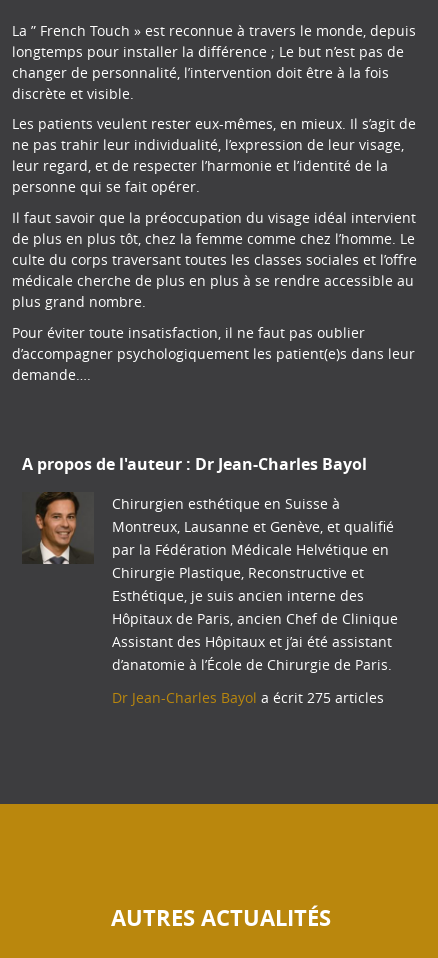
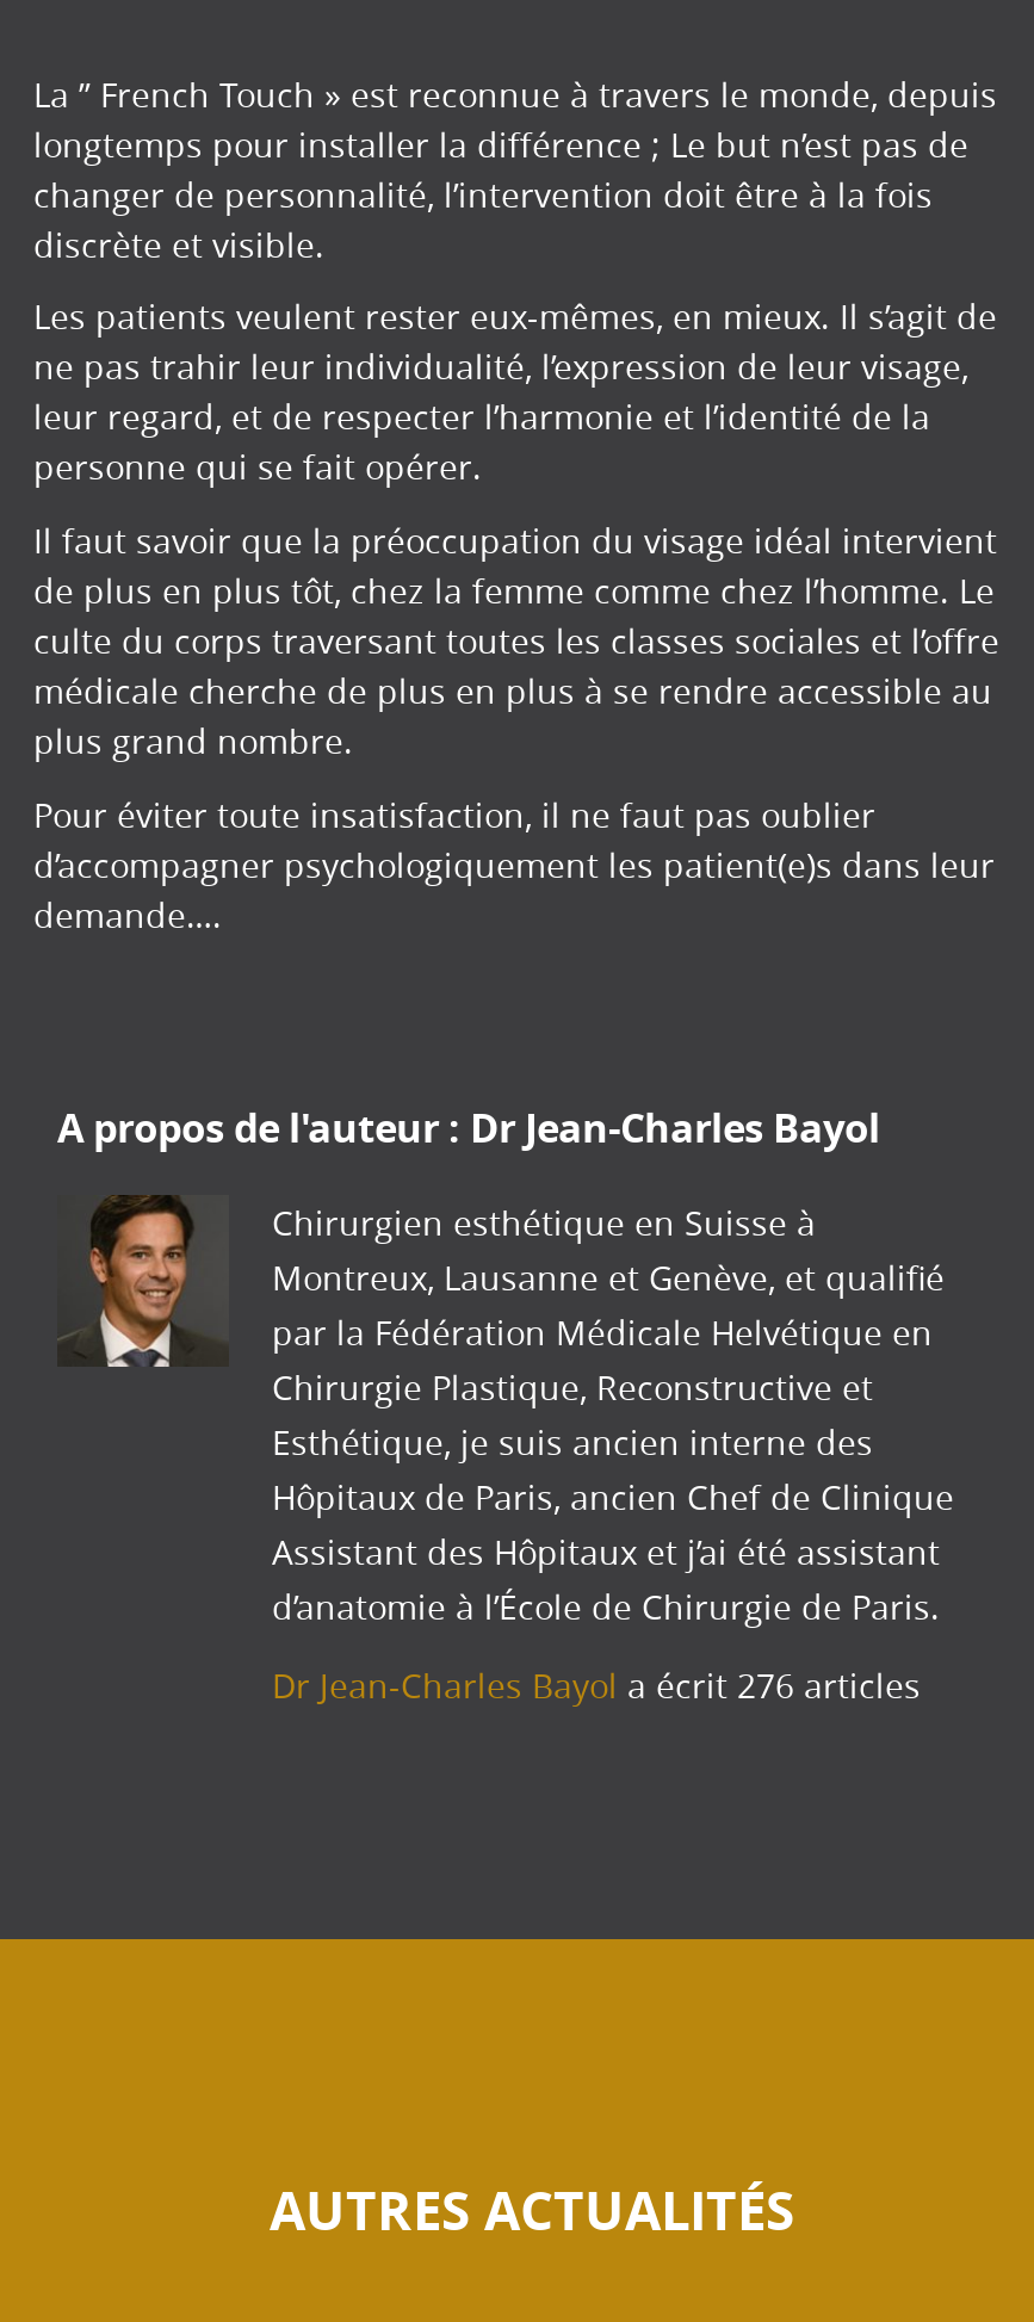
- Dr Jean-Charles Bayol a écrit 275 articles
+ Dr Jean-Charles Bayol a écrit 276 articles
